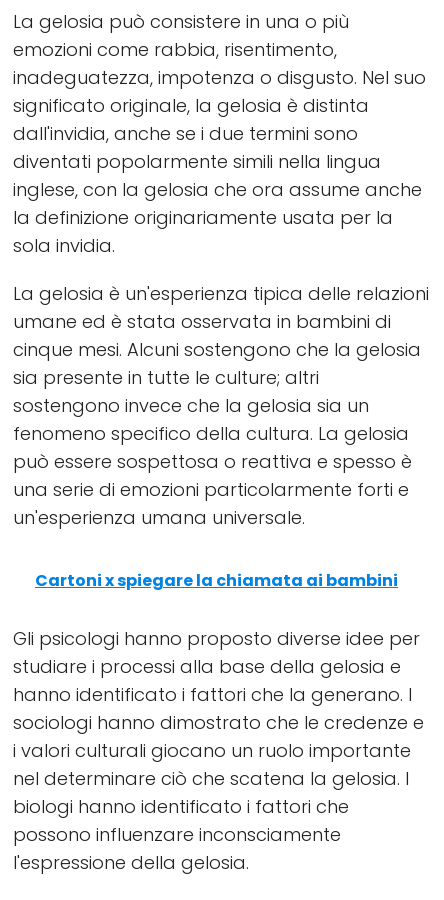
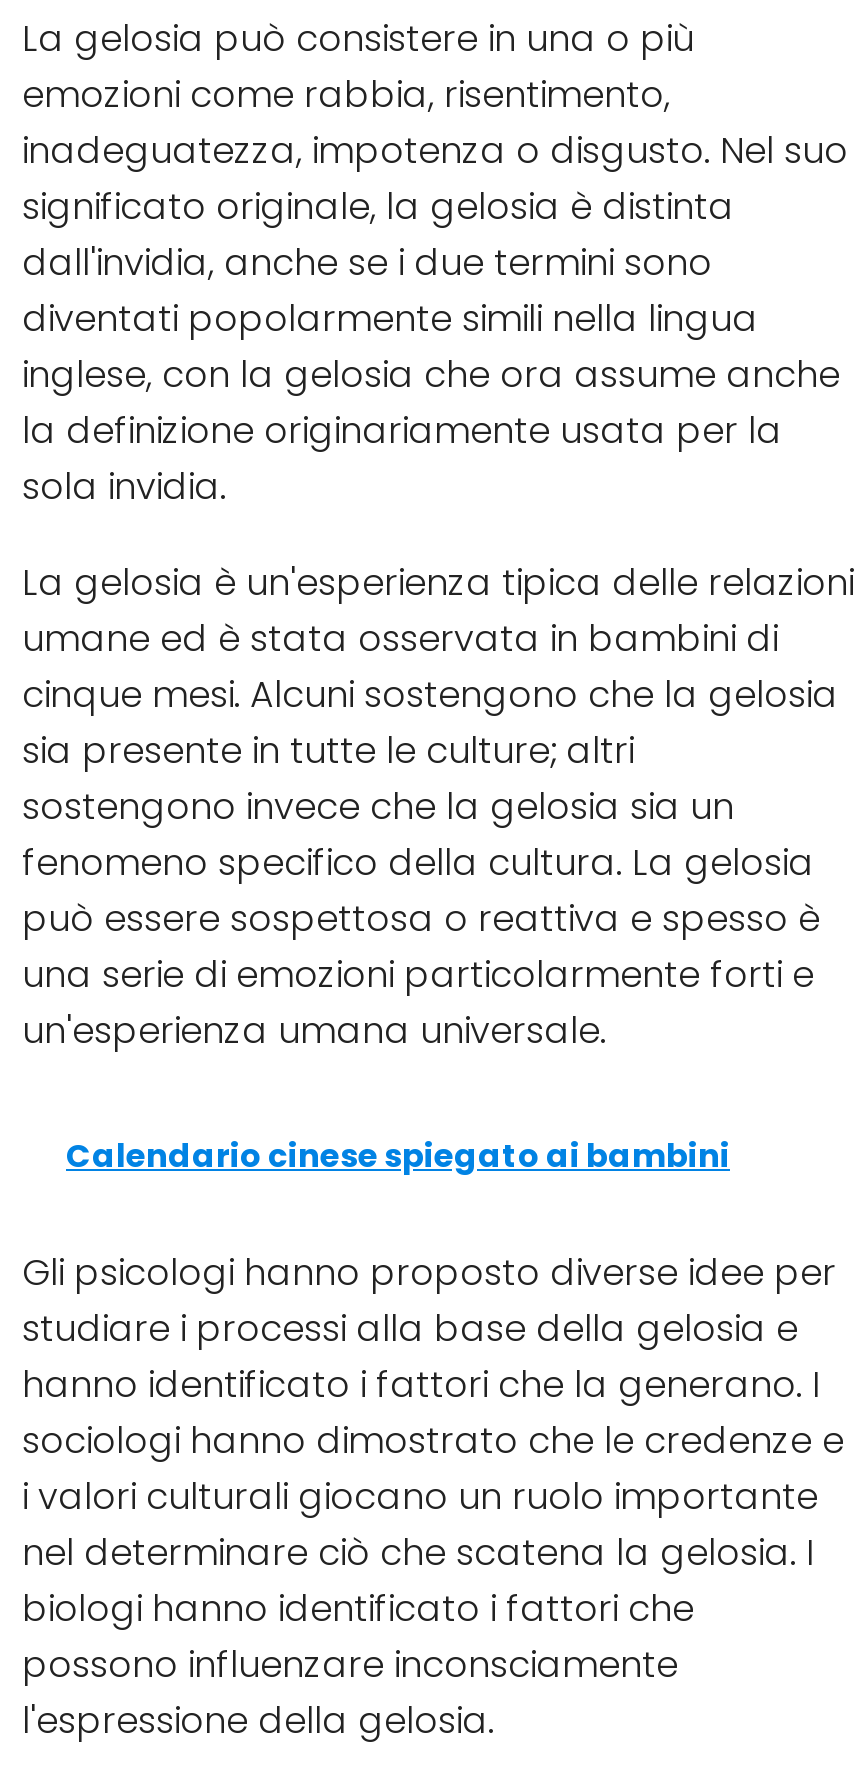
- Cartoni x spiegare la chiamata ai bambini
+ Calendario cinese spiegato ai bambini
